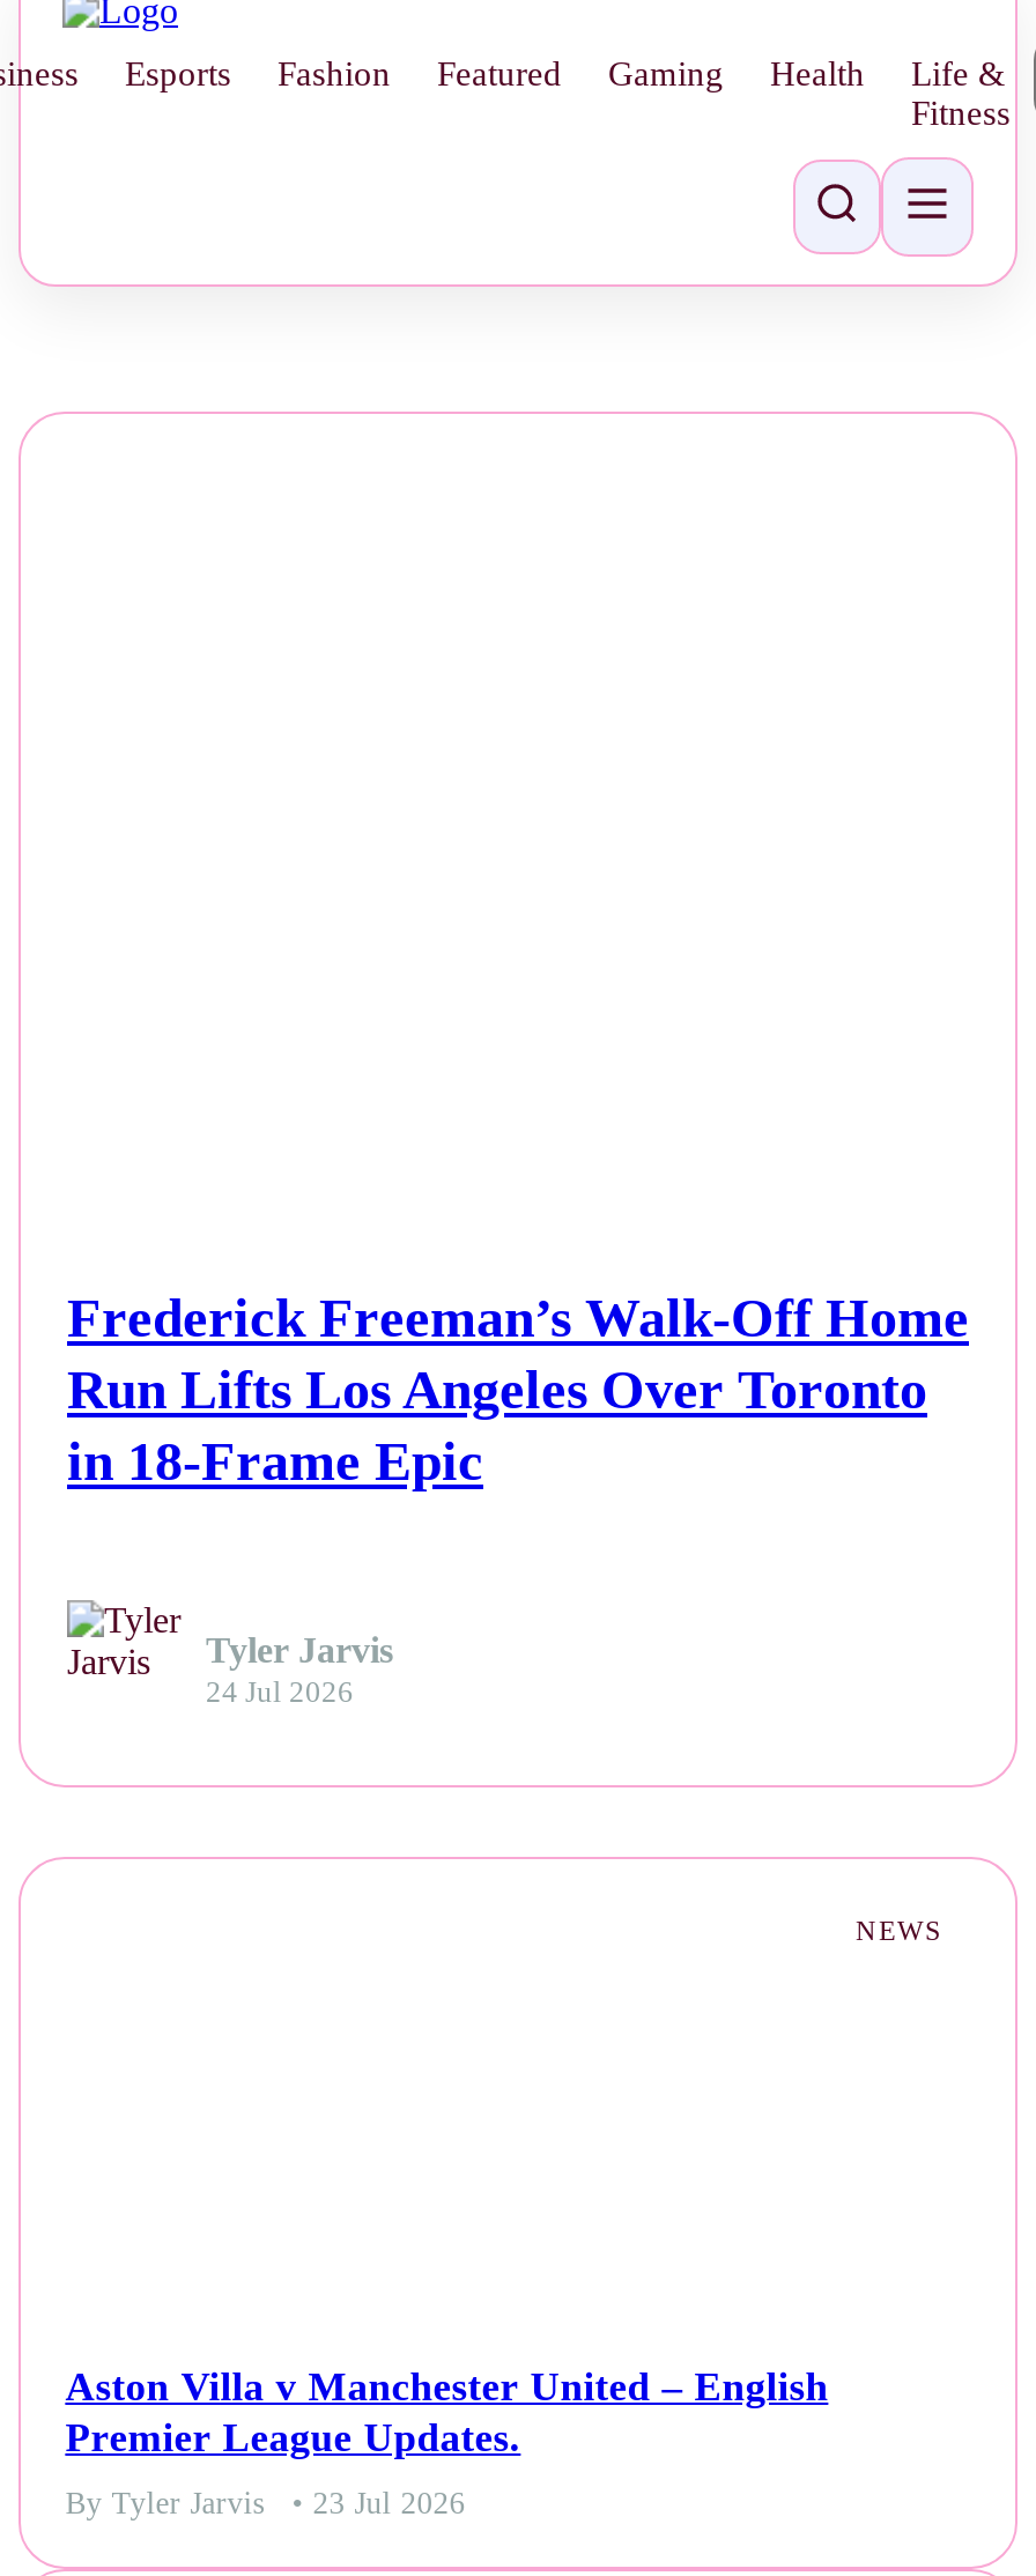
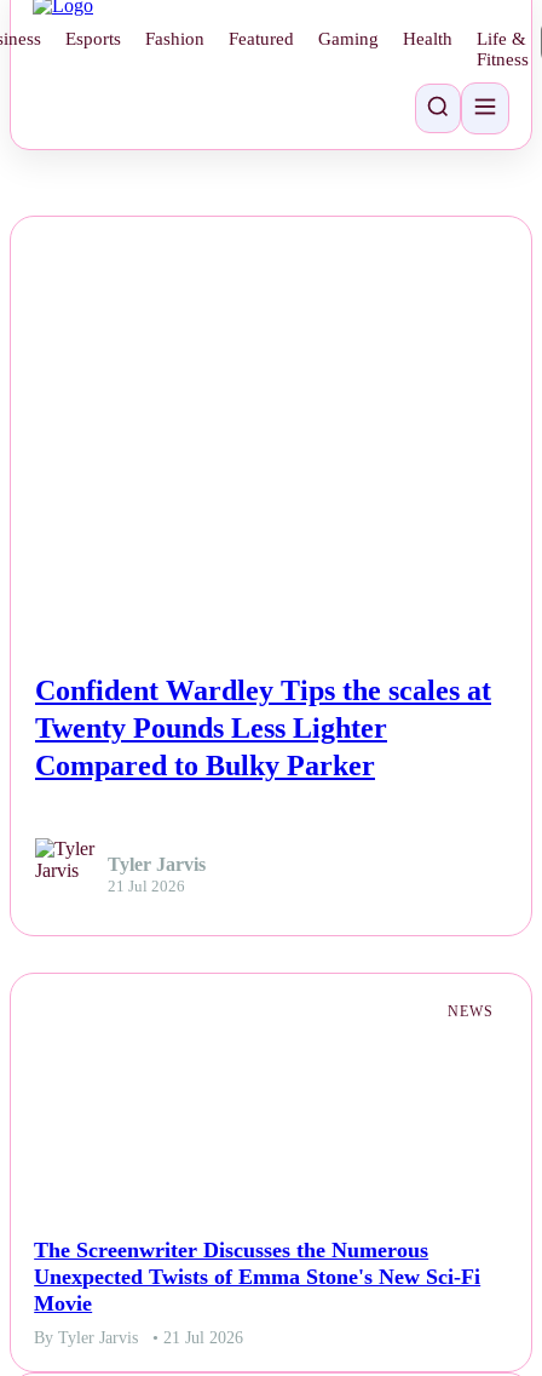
- Frederick Freeman’s Walk-Off Home
- Run Lifts Los Angeles Over Toronto
- in 18-Frame Epic
+ Confident Wardley Tips the scales at
+ Twenty Pounds Less Lighter
+ Compared to Bulky Parker

- 24 Jul 2026
+ 21 Jul 2026

- Aston Villa v Manchester United – English
- Premier League Updates.
+ The Screenwriter Discusses the Numerous
+ Unexpected Twists of Emma Stone's New Sci-Fi
+ Movie

- By Tyler Jarvis • 23 Jul 2026
+ By Tyler Jarvis • 21 Jul 2026
